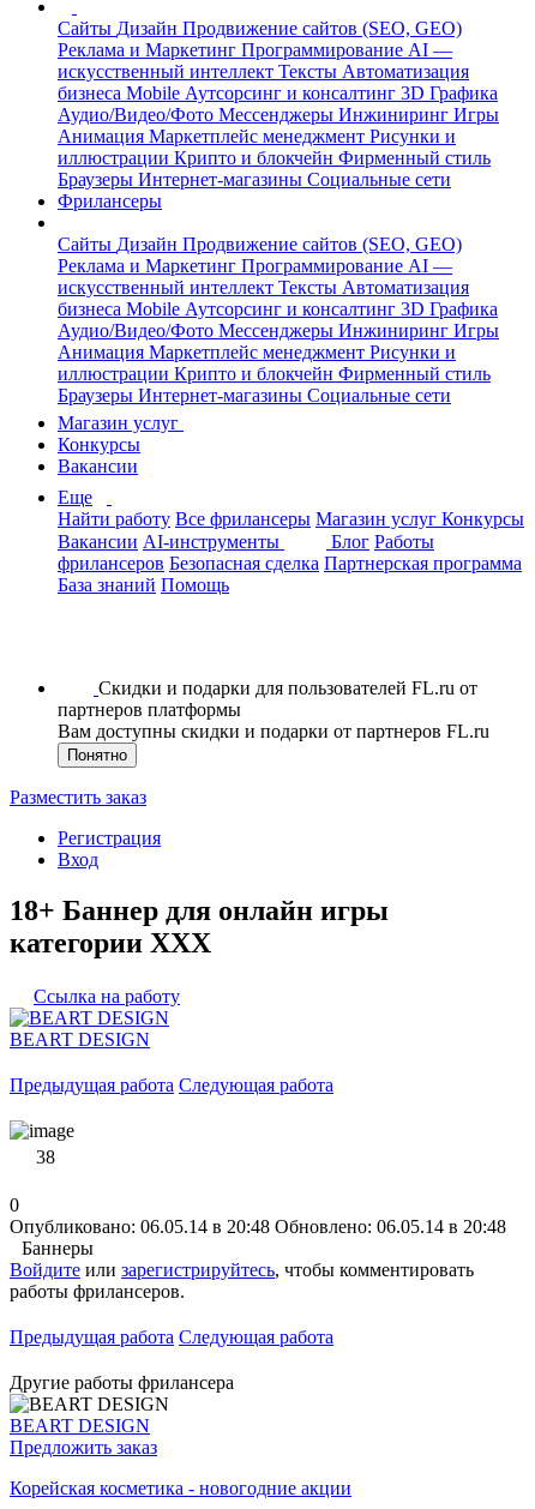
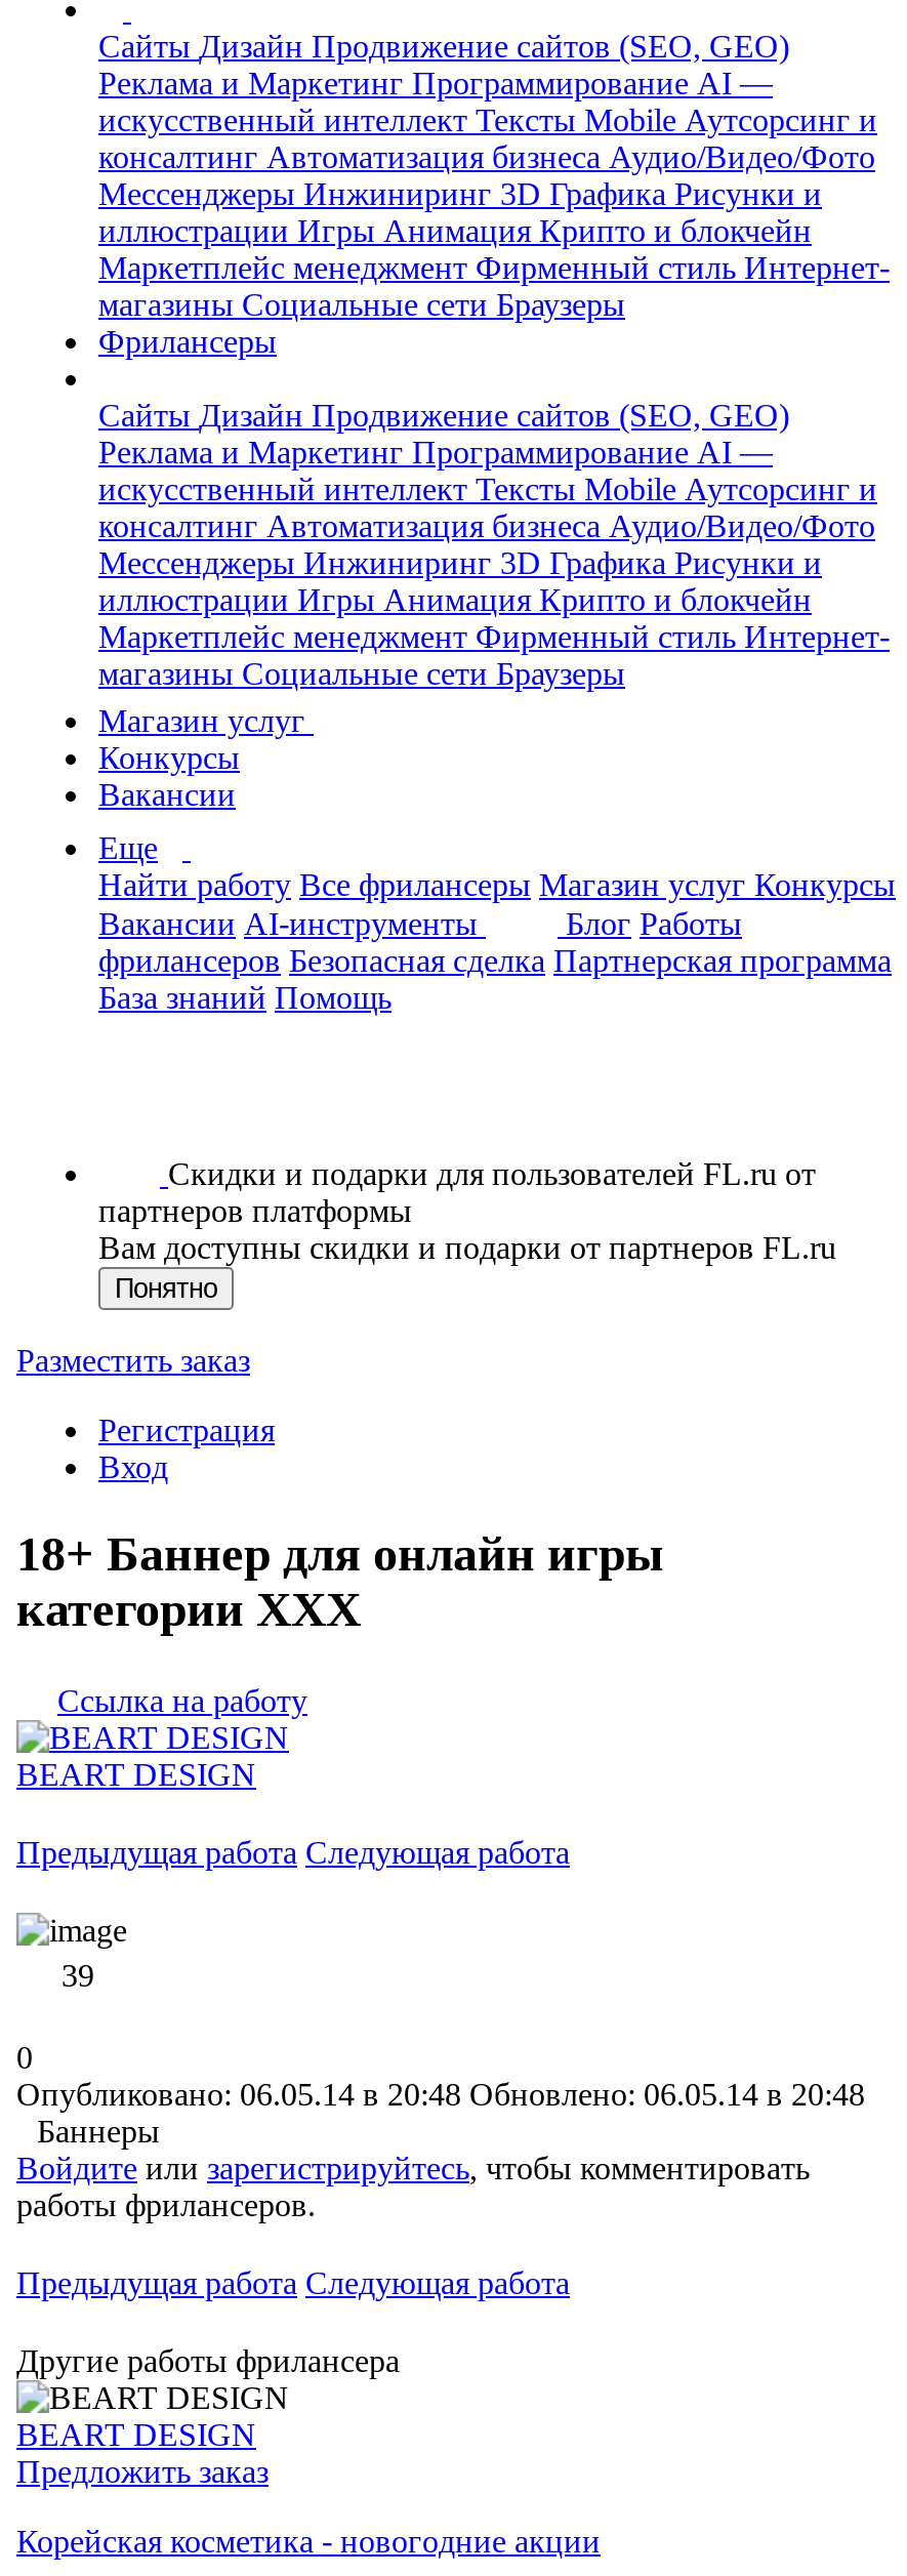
- искусственный интеллект Тексты Автоматизация
- бизнеса Mobile Аутсорсинг и консалтинг 3D Графика
- Аудио/Видео/Фото Мессенджеры Инжиниринг Игры
- Анимация Маркетплейс менеджмент Рисунки и
- иллюстрации Крипто и блокчейн Фирменный стиль
- Браузеры Интернет-магазины Социальные сети
+ искусственный интеллект ТекстыMobile Аутсорсинг и
+ консалтинг Автоматизация бизнеса Аудио/Видео/Фото
+ Мессенджеры Инжиниринг 3D Графика Рисунки и
+ иллюстрации Игры Анимация Крипто и блокчейн
+ Маркетплейс менеджмент Фирменный стиль Интернет-
+ магазины Социальные сети Браузеры

- искусственный интеллект Тексты Автоматизация
- бизнеса Mobile Аутсорсинг и консалтинг 3D Графика
- Аудио/Видео/Фото Мессенджеры Инжиниринг Игры
- Анимация Маркетплейс менеджмент Рисунки и
- иллюстрации Крипто и блокчейн Фирменный стиль
- Браузеры Интернет-магазины Социальные сети
+ искусственный интеллект ТекстыMobile Аутсорсинг и
+ консалтинг Автоматизация бизнеса Аудио/Видео/Фото
+ Мессенджеры Инжиниринг 3D Графика Рисунки и
+ иллюстрации Игры Анимация Крипто и блокчейн
+ Маркетплейс менеджмент Фирменный стиль Интернет-
+ магазины Социальные сети Браузеры

- 38
+ 39
